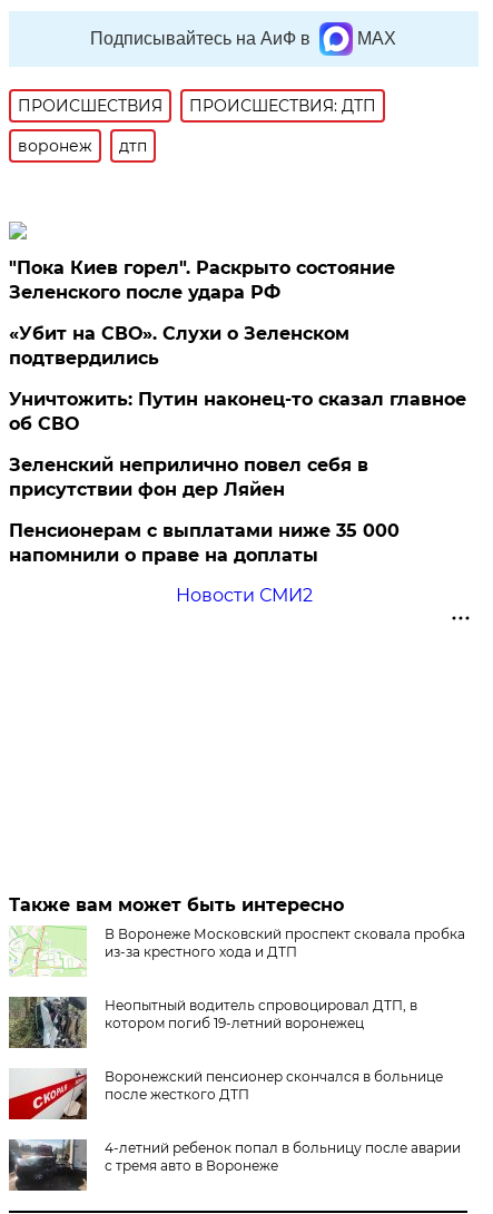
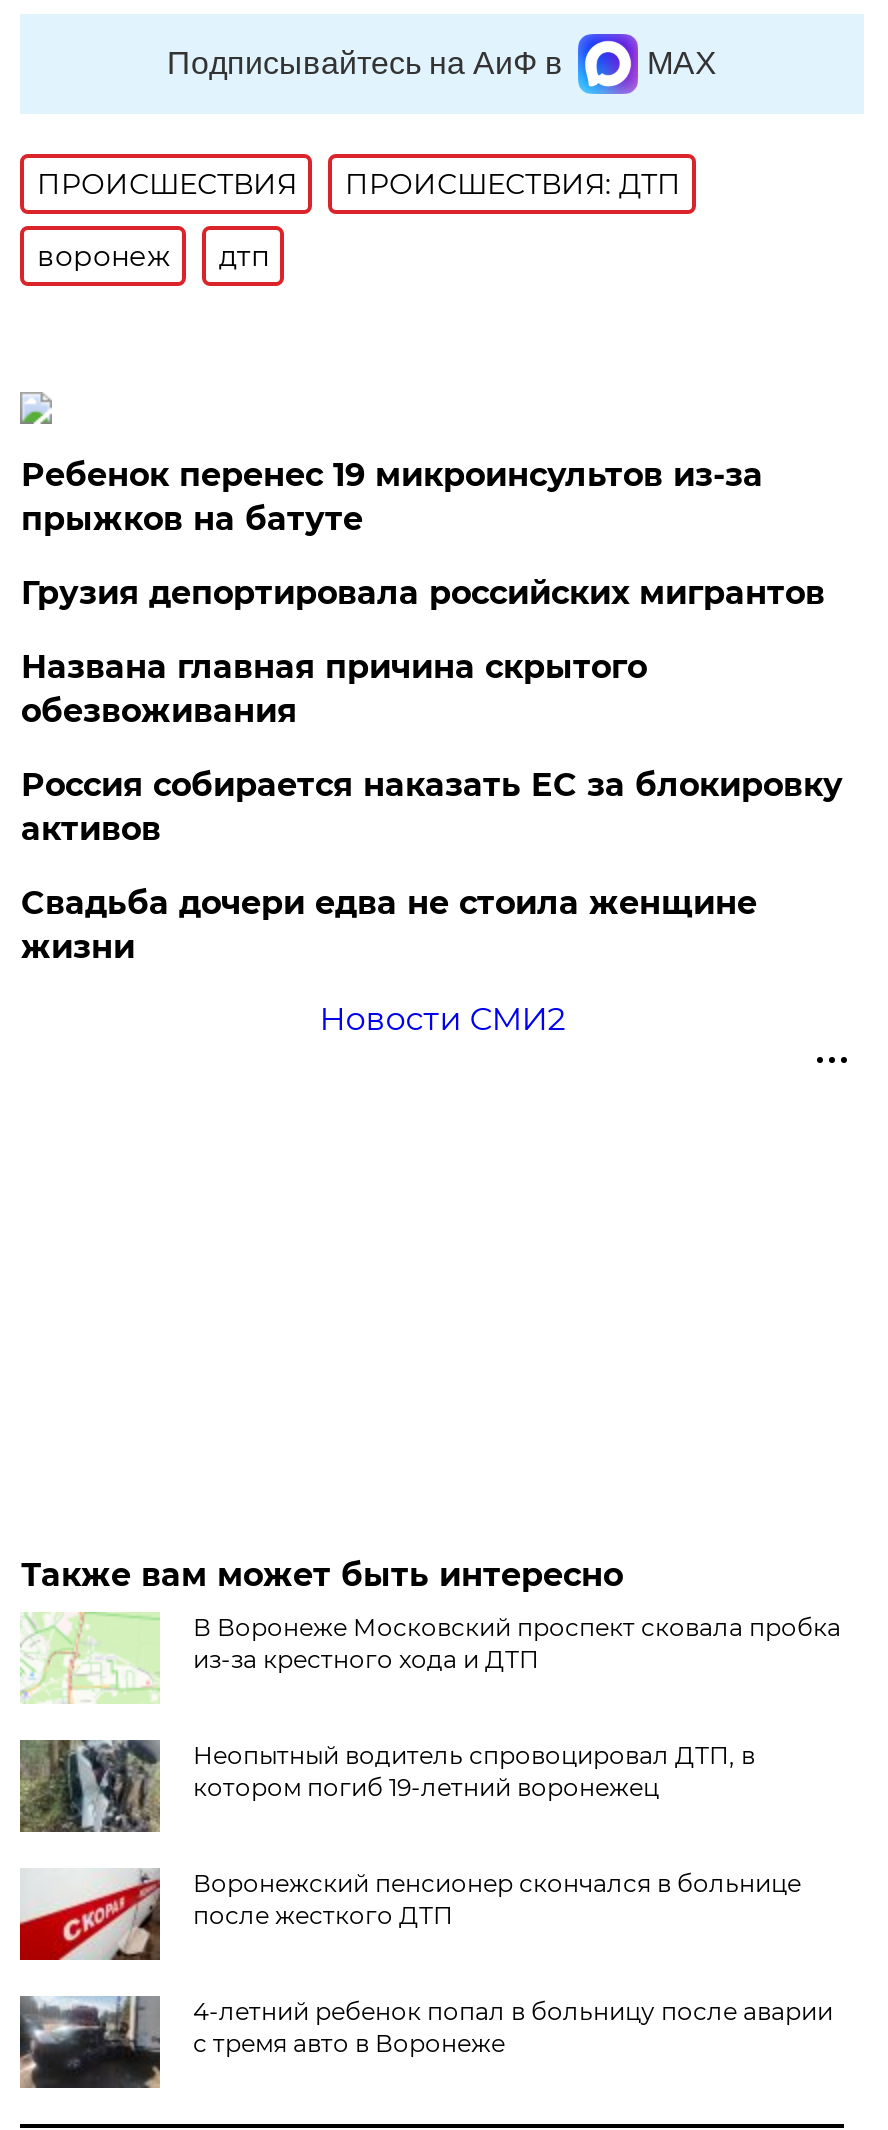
- "Пока Киев горел". Раскрыто состояние
- Зеленского после удара РФ
+ Ребенок перенес 19 микроинсультов из-за
+ прыжков на батуте

- «Убит на СВО». Слухи о Зеленском
- подтвердились
+ Грузия депортировала российских мигрантов

- Уничтожить: Путин наконец-то сказал главное
- об СВО
+ Названа главная причина скрытого
+ обезвоживания

- Зеленский неприлично повел cебя в
- присутствии фон дер Ляйен
+ Россия собирается наказать EC за блокировку
+ активов

- Пенсионерам с выплатами ниже 35 000
- напомнили о праве на доплаты
+ Свадьба дочери едва не стоила женщине
+ жизни
